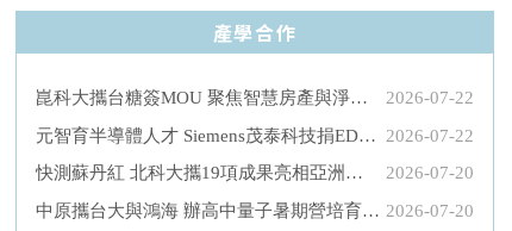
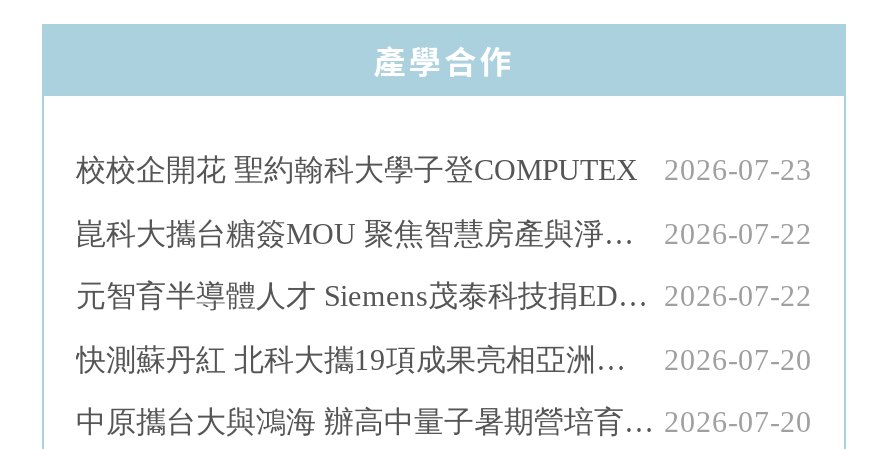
+ 校校企開花 聖約翰科大學子登COMPUTEX
+ 2026-07-23
